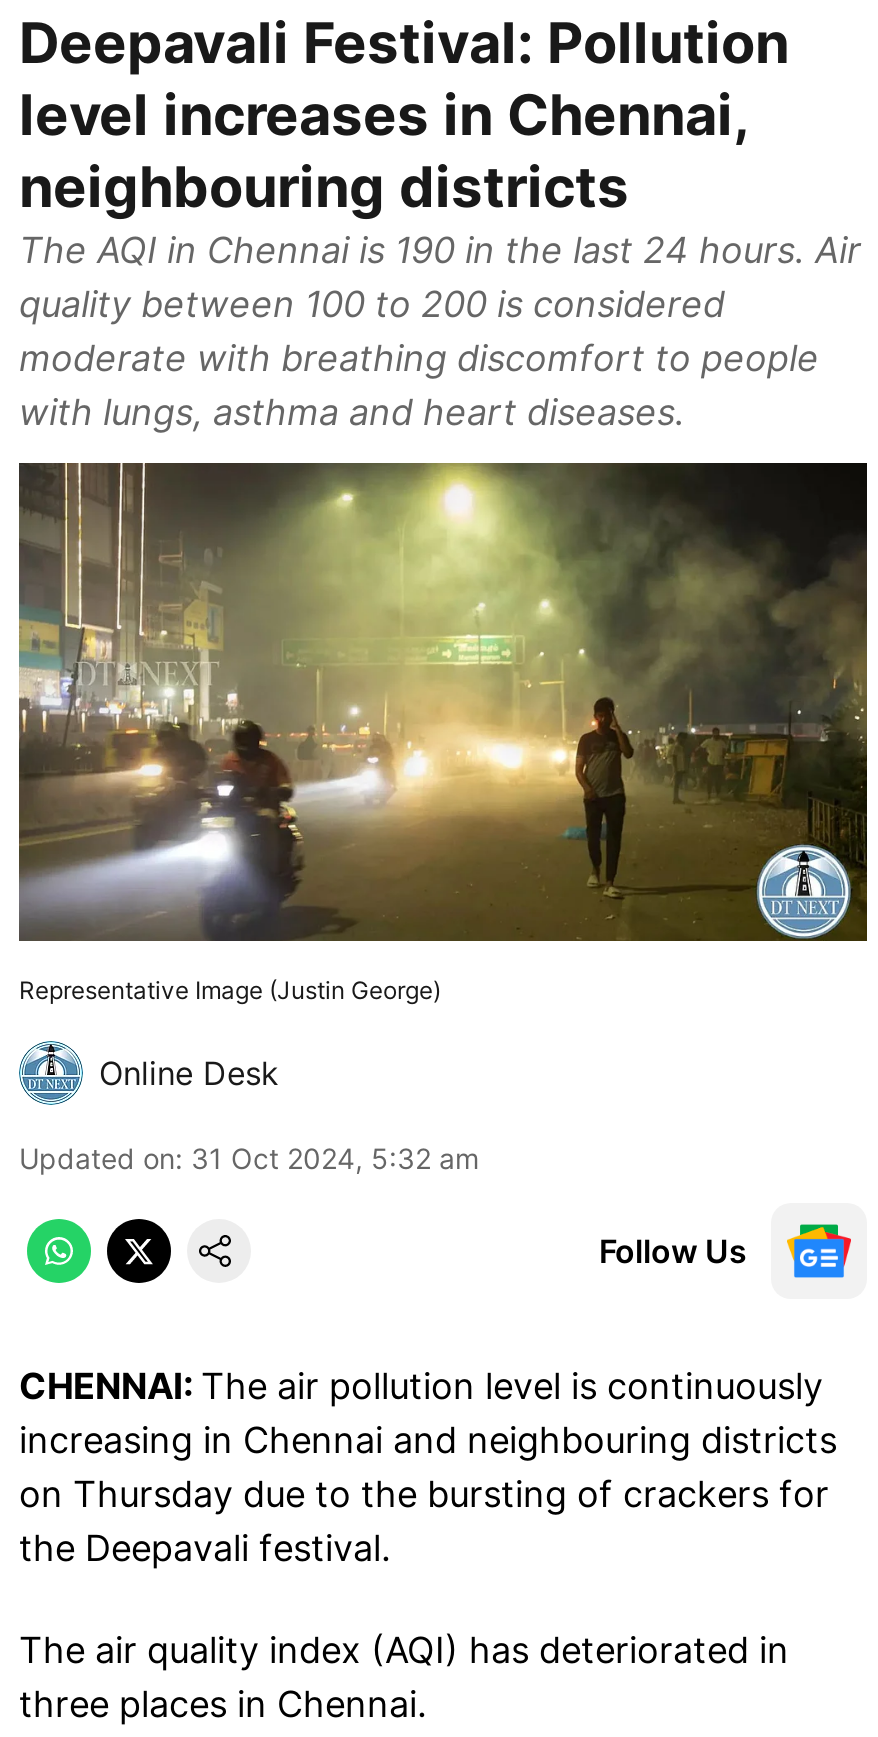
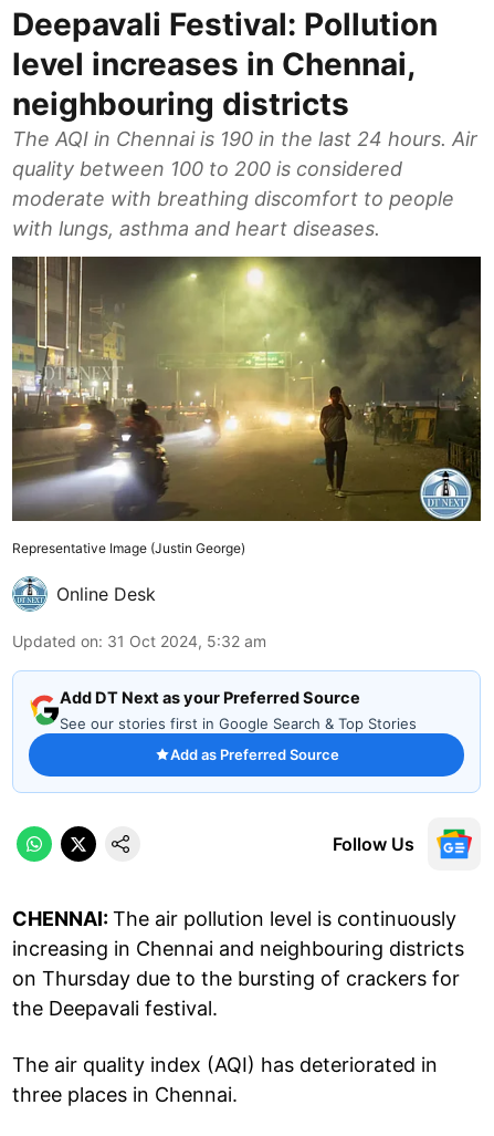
+ [image]
+ Add DT Next as your Preferred Source
+ See our stories first in Google Search & Top Stories
+ Add as Preferred Source
